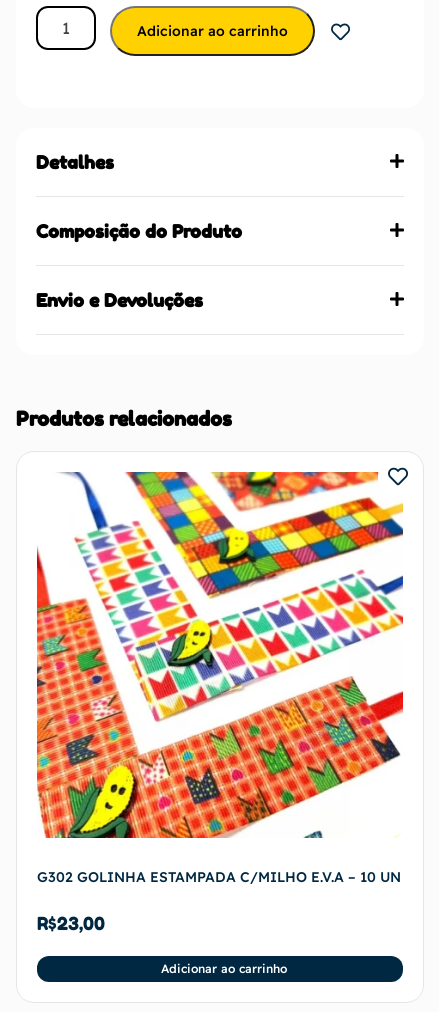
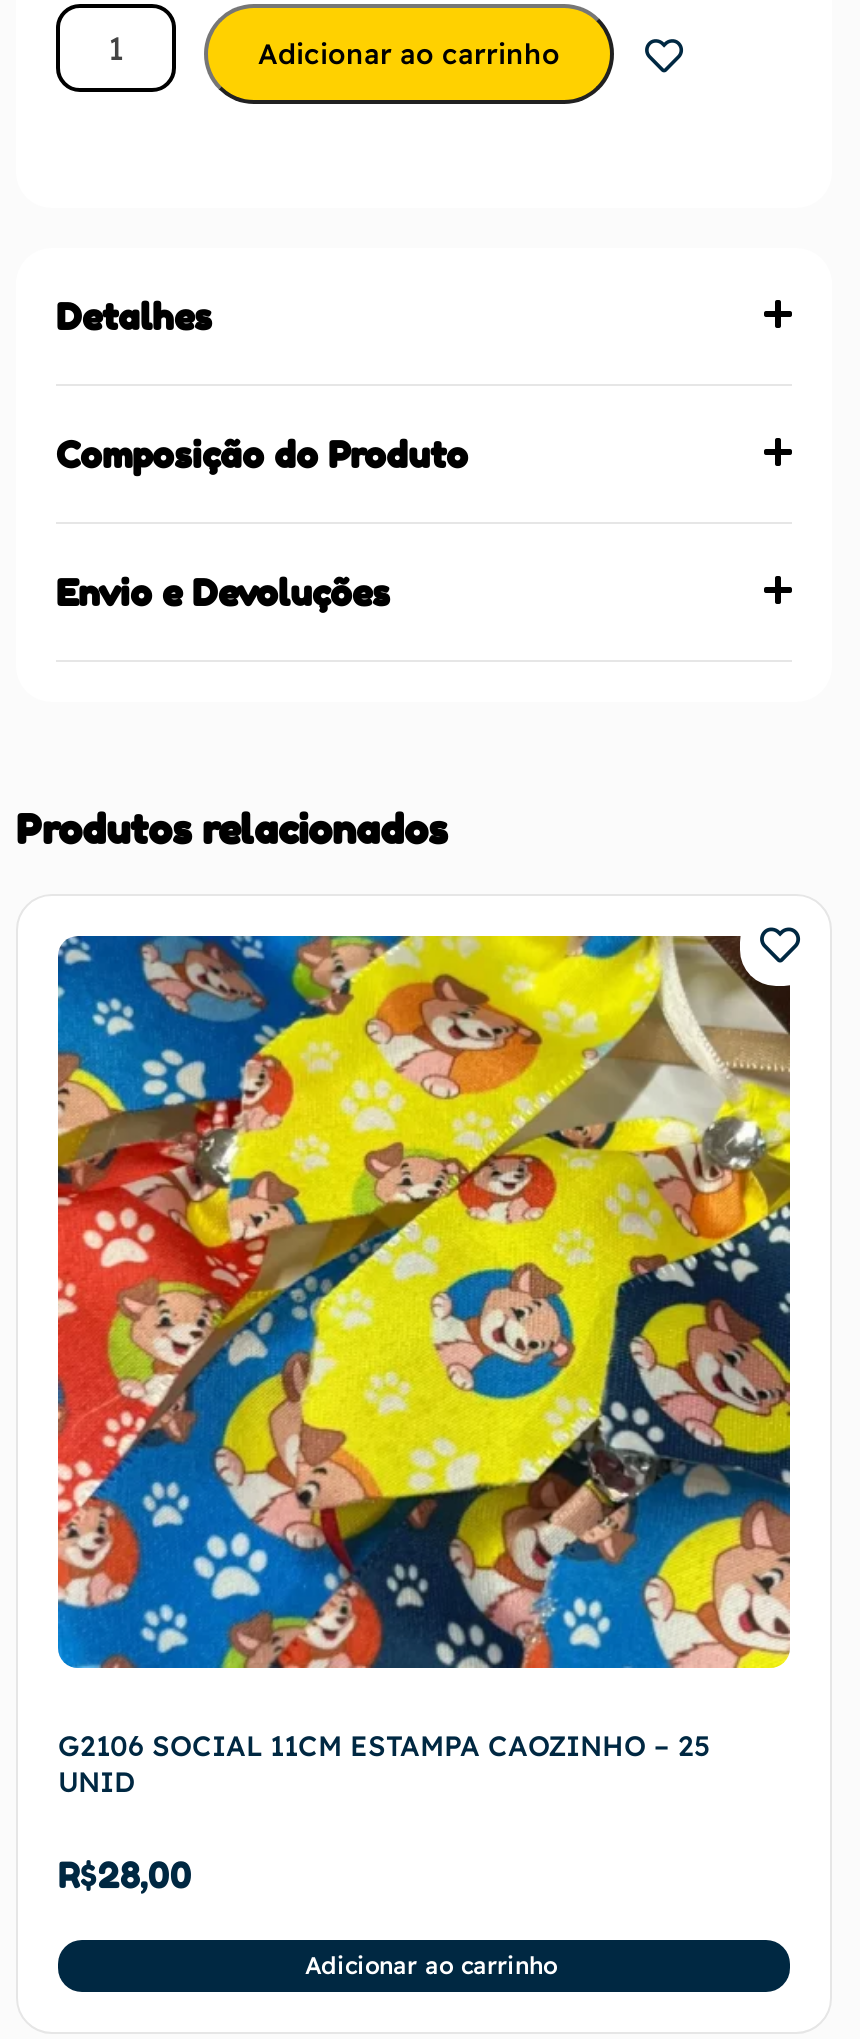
- [image]
- G302 GOLINHA ESTAMPADA C/MILHO E.V.A – 10 UN
+ [image]
+ G2106 SOCIAL 11CM ESTAMPA CAOZINHO – 25
+ UNID

- R$23,00
+ R$28,00
